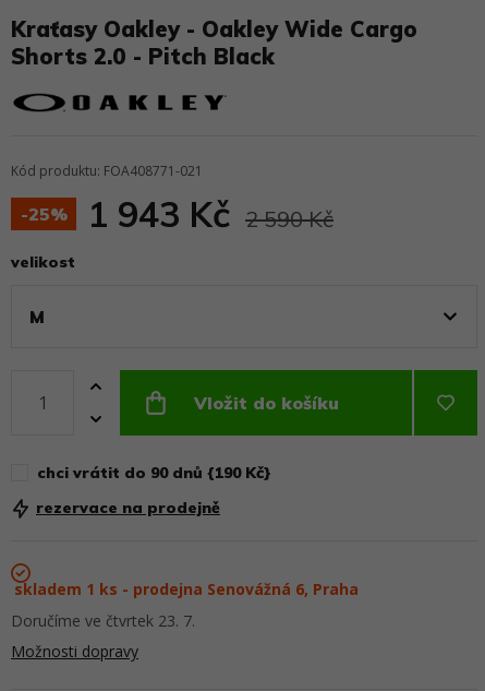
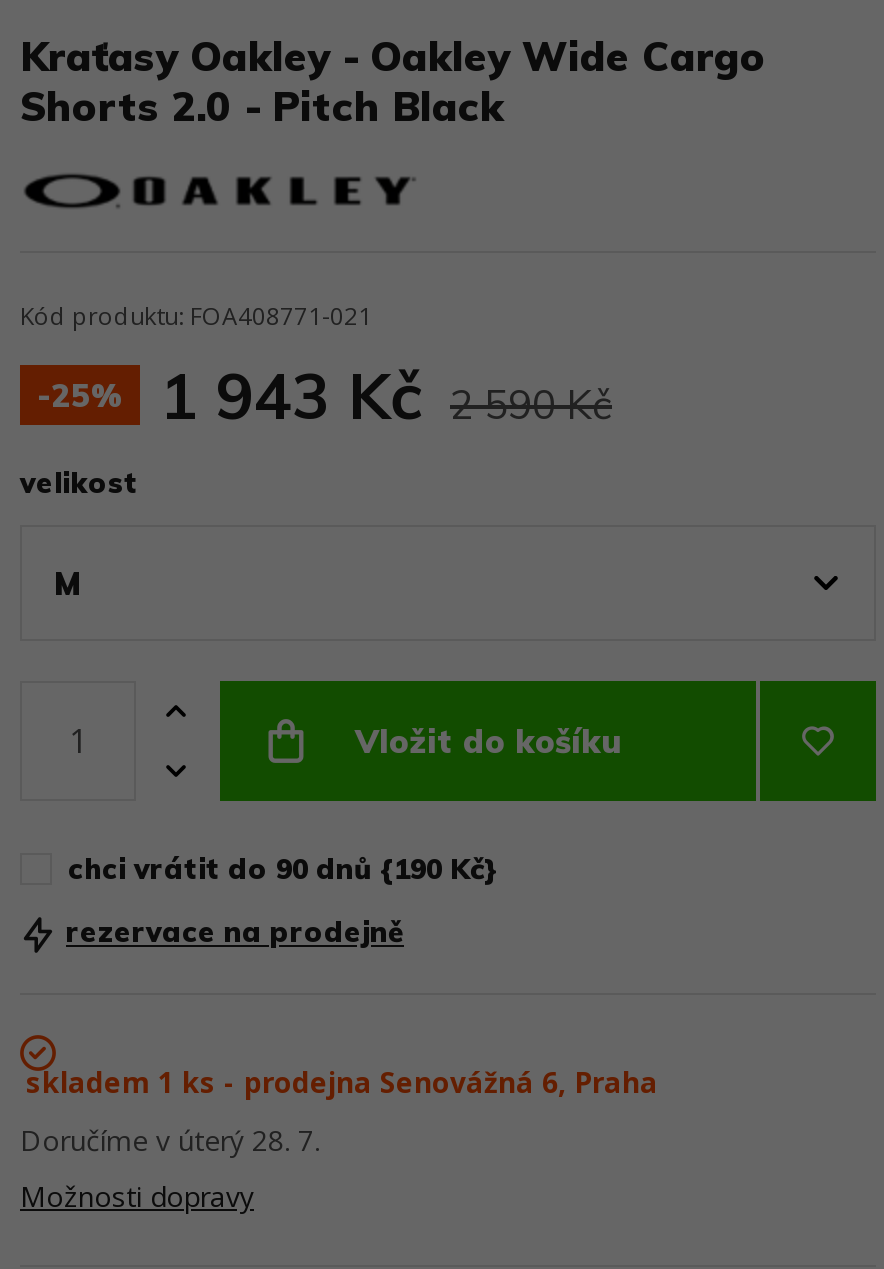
- Doručíme ve čtvrtek 23. 7.
+ Doručíme v úterý 28. 7.
